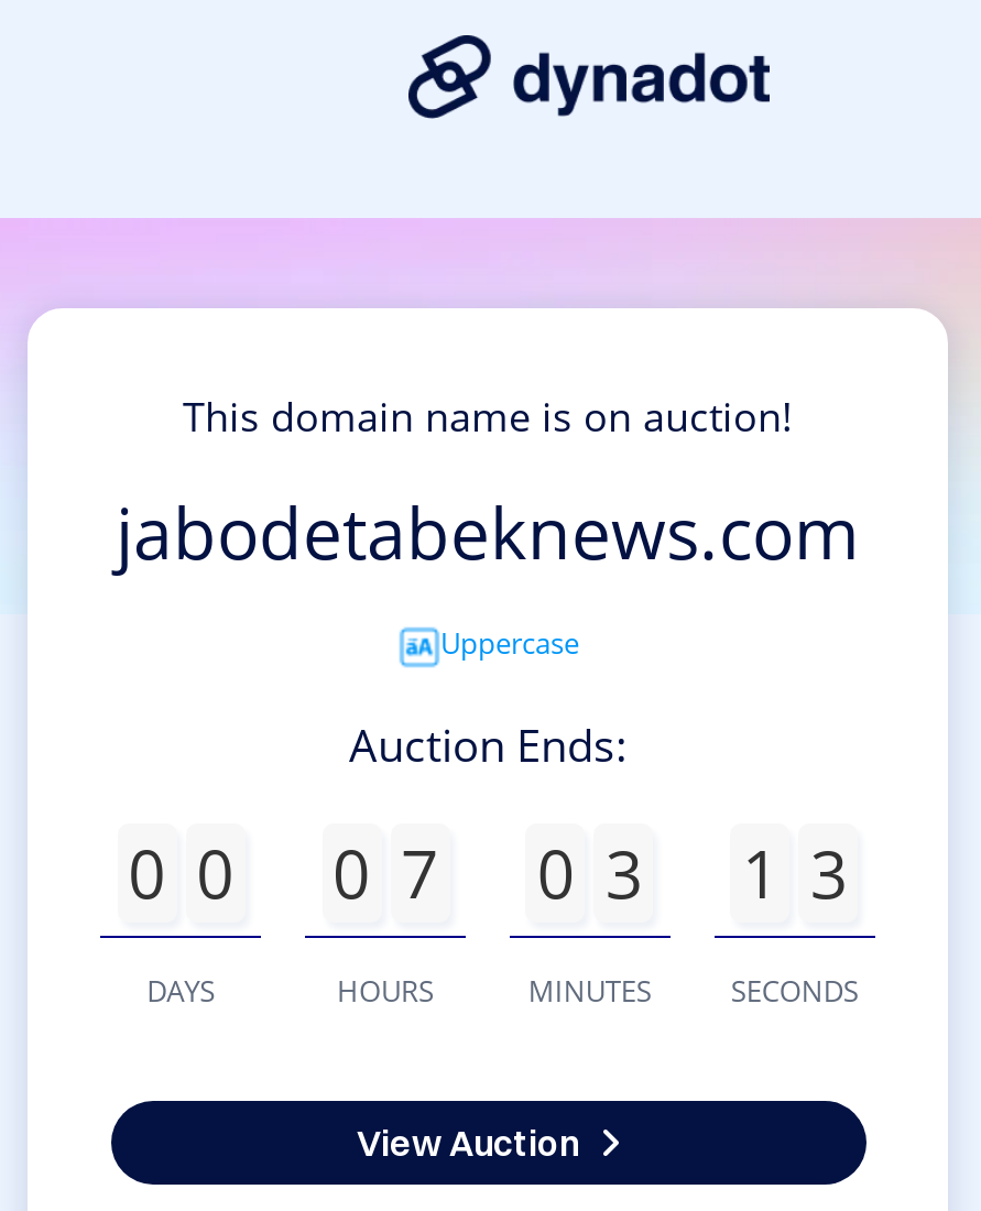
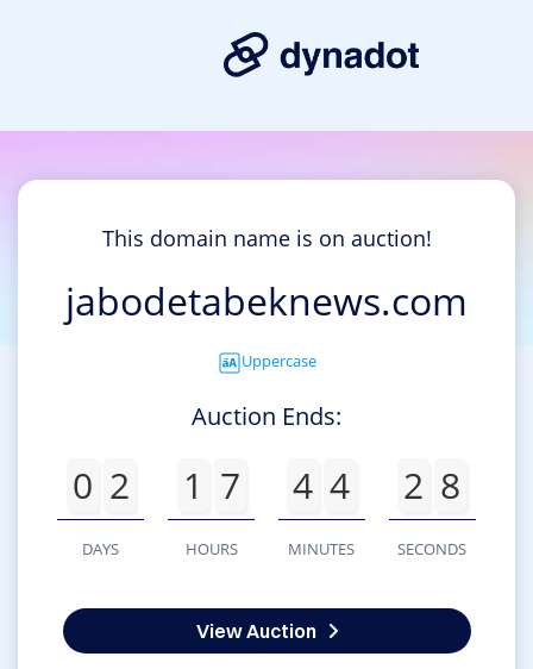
- 0 0
+ 0 2

- 0 7
+ 1 7

- 0 3
+ 4 4

- 1 3
+ 2 8
